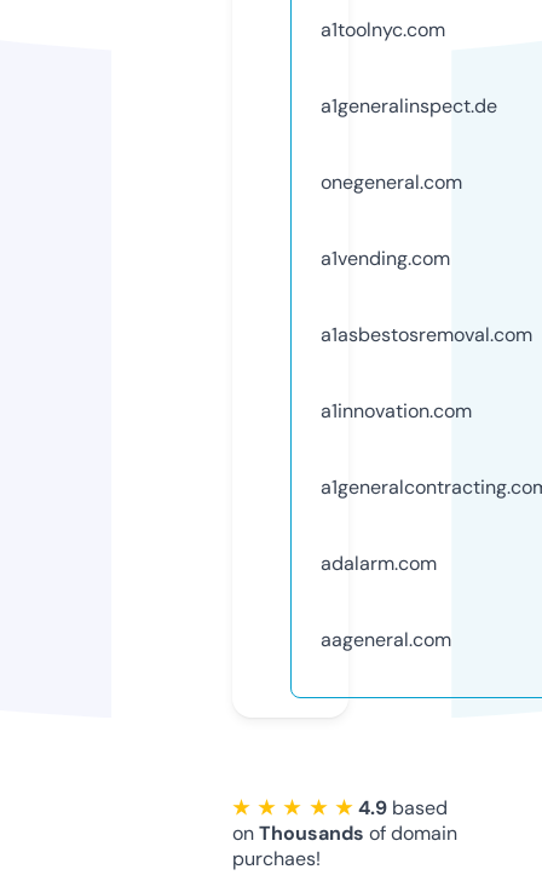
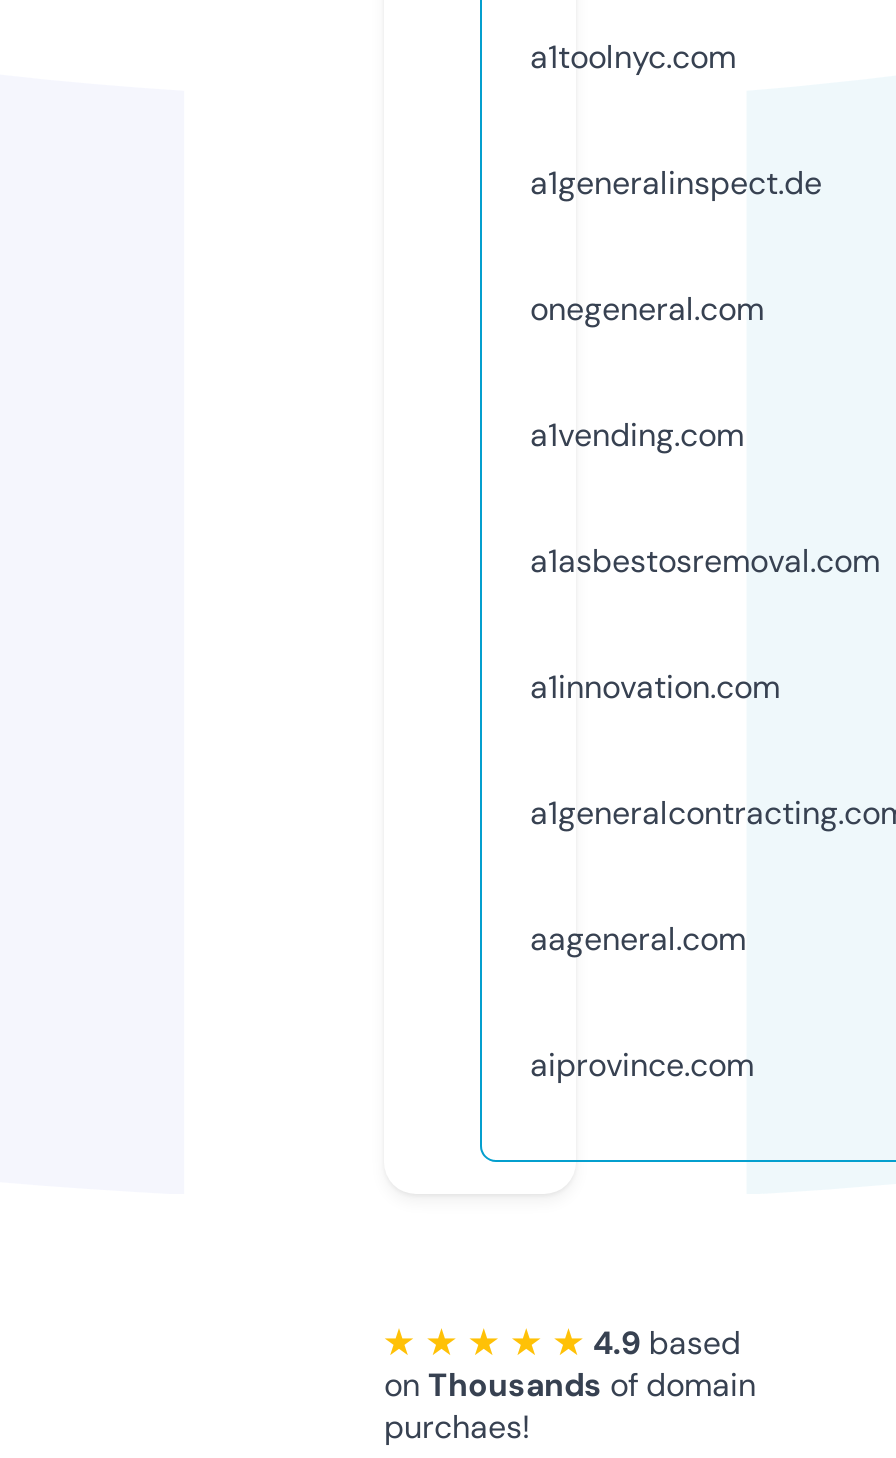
- adalarm.com

moved up: aageneral.com

+ aiprovince.com
